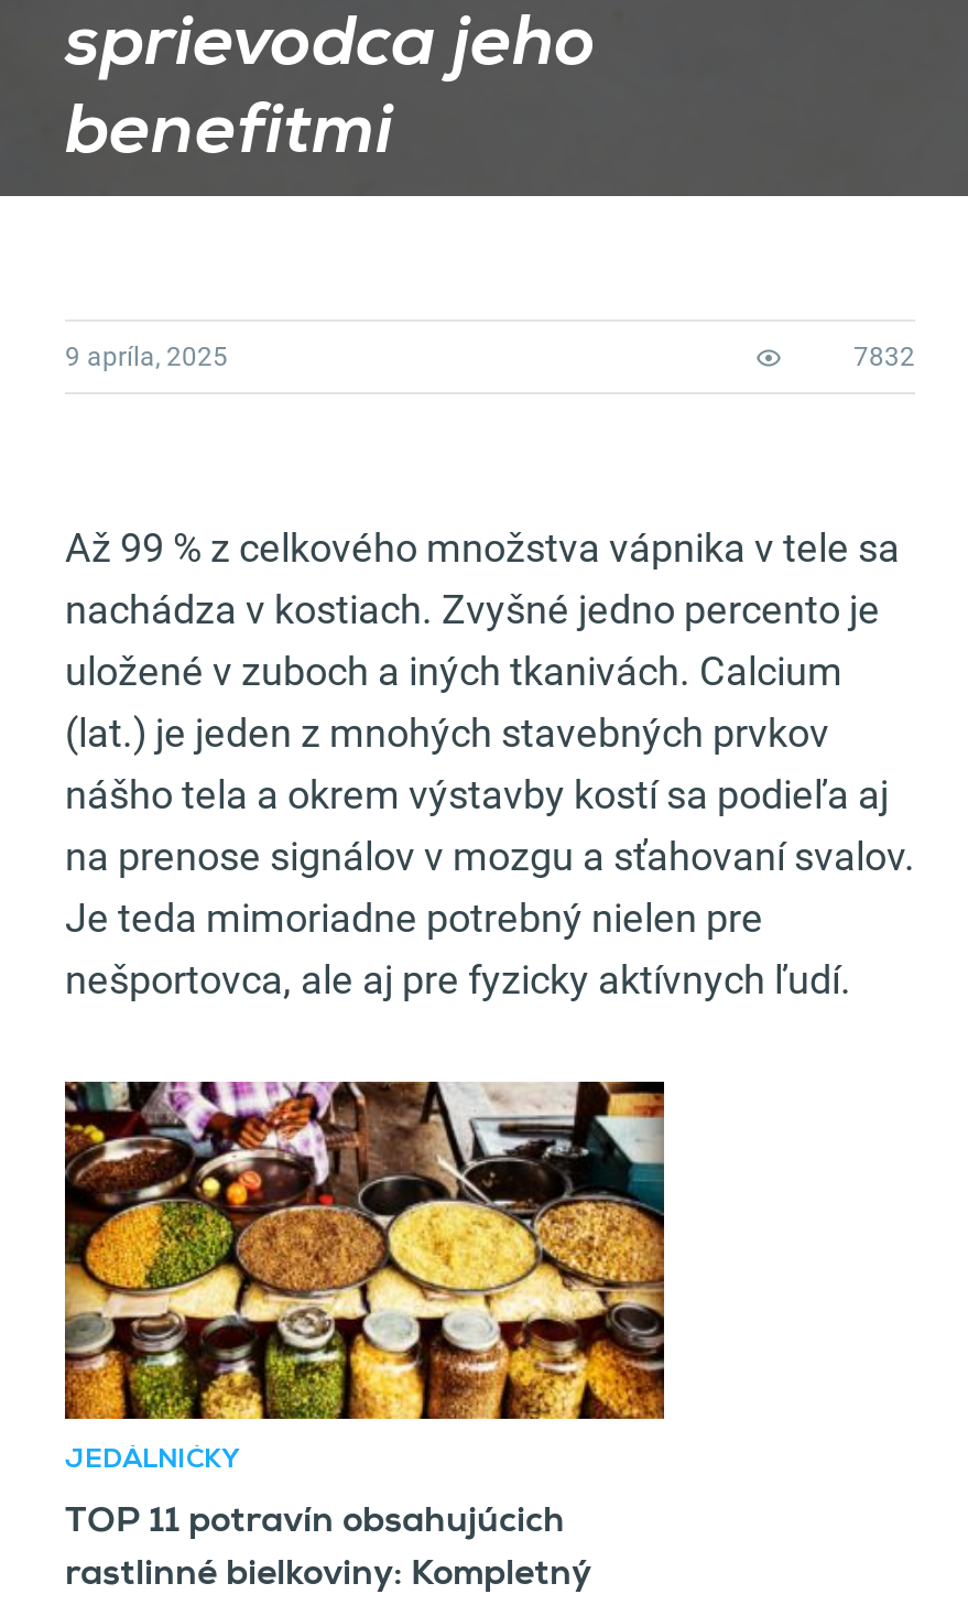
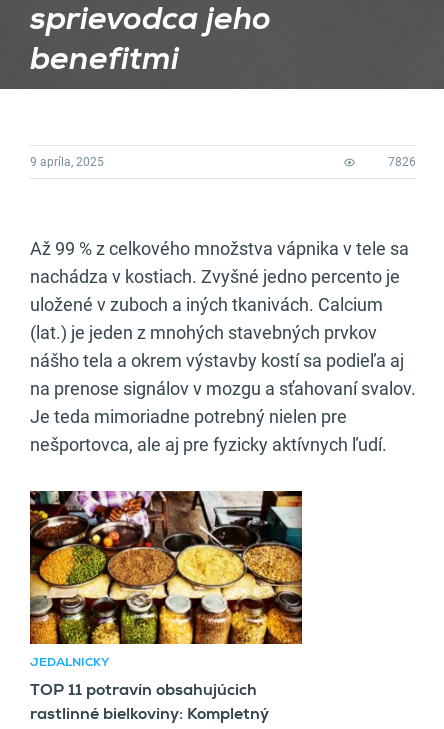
- 7832
+ 7826
